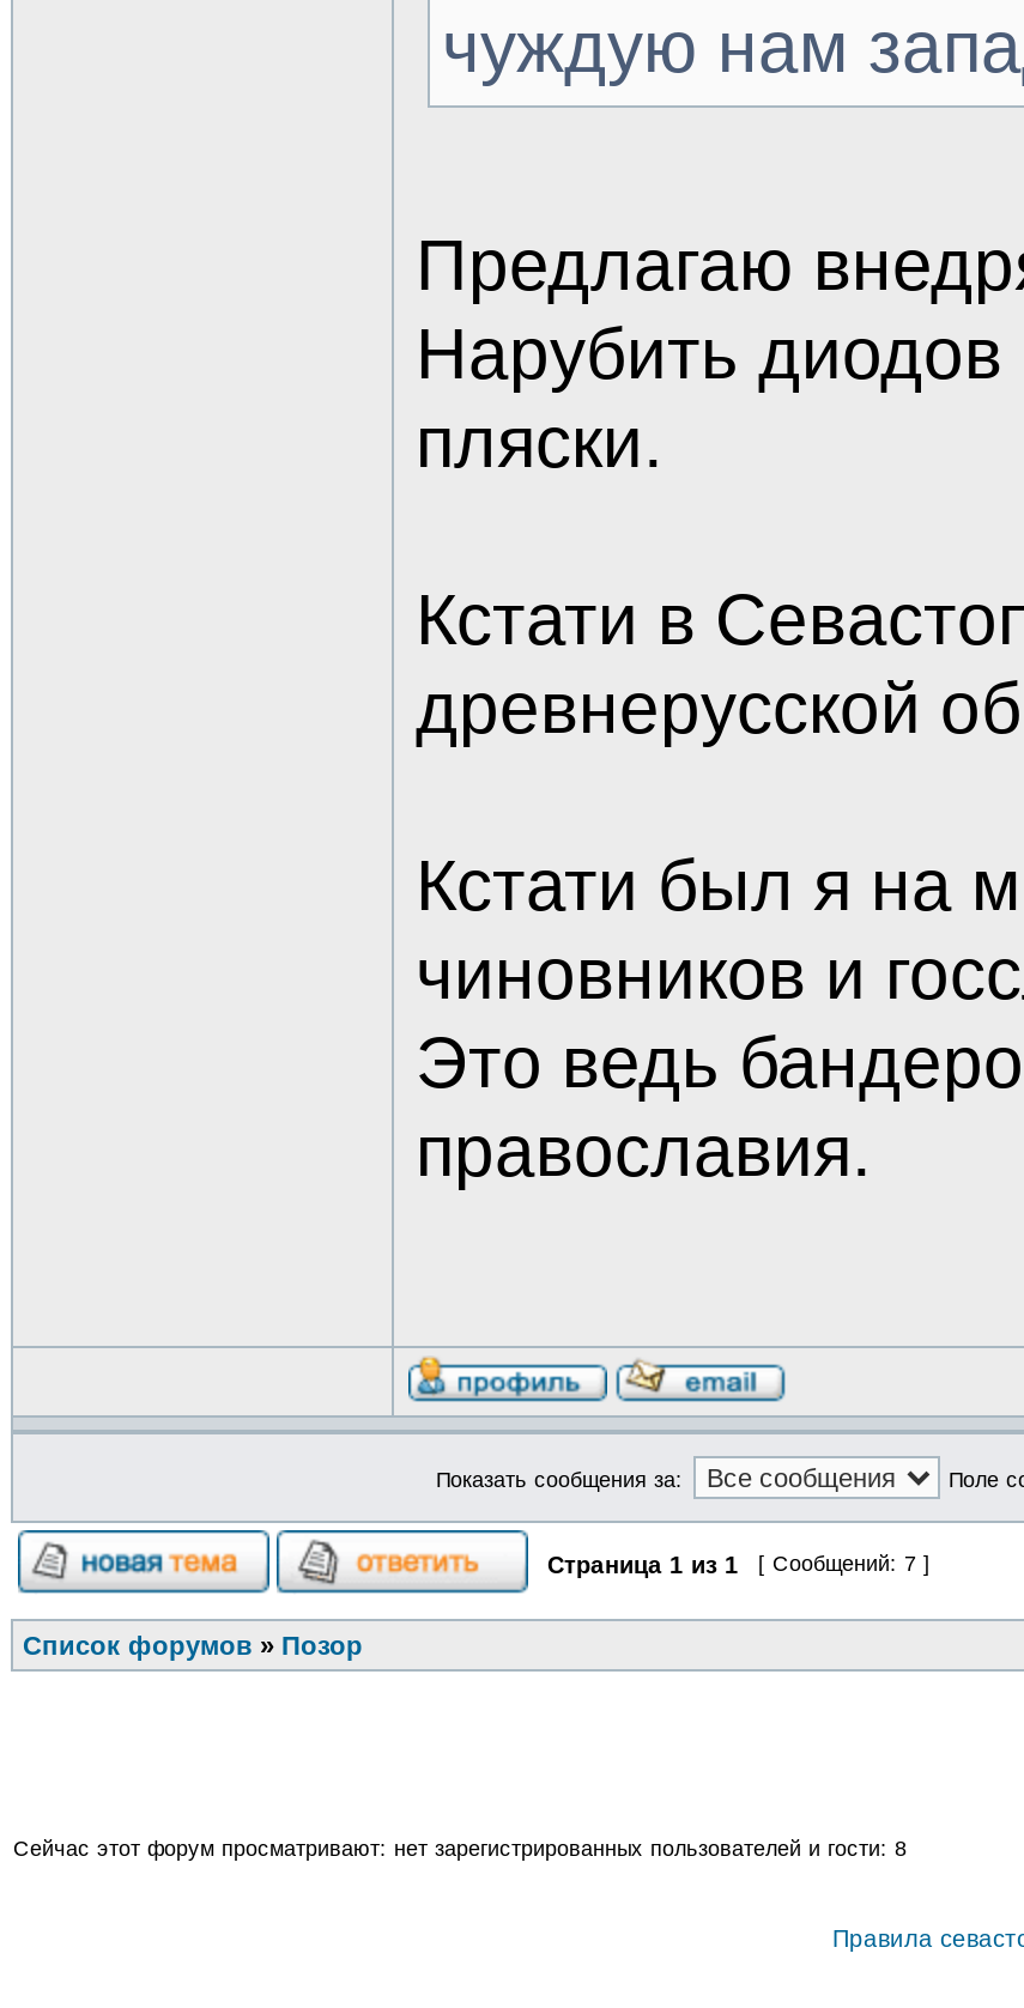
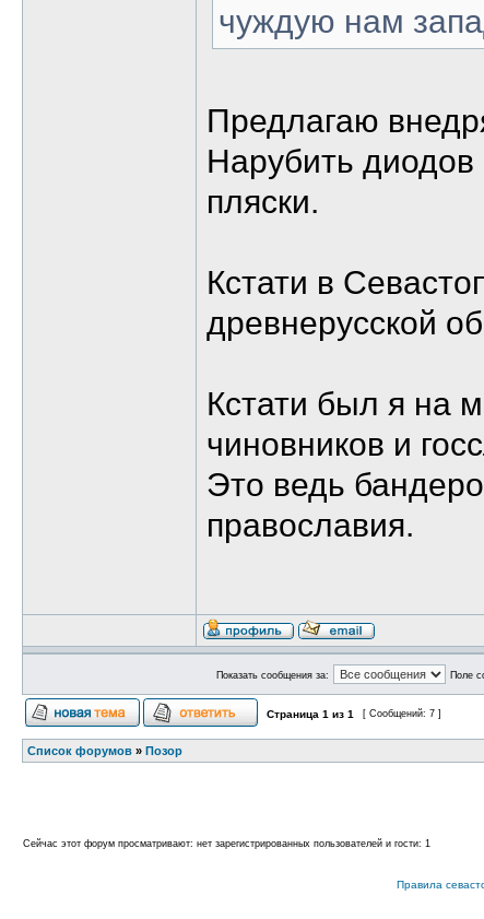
- Сейчас этот форум просматривают: нет зарегистрированных пользователей и гости: 8
+ Сейчас этот форум просматривают: нет зарегистрированных пользователей и гости: 1
